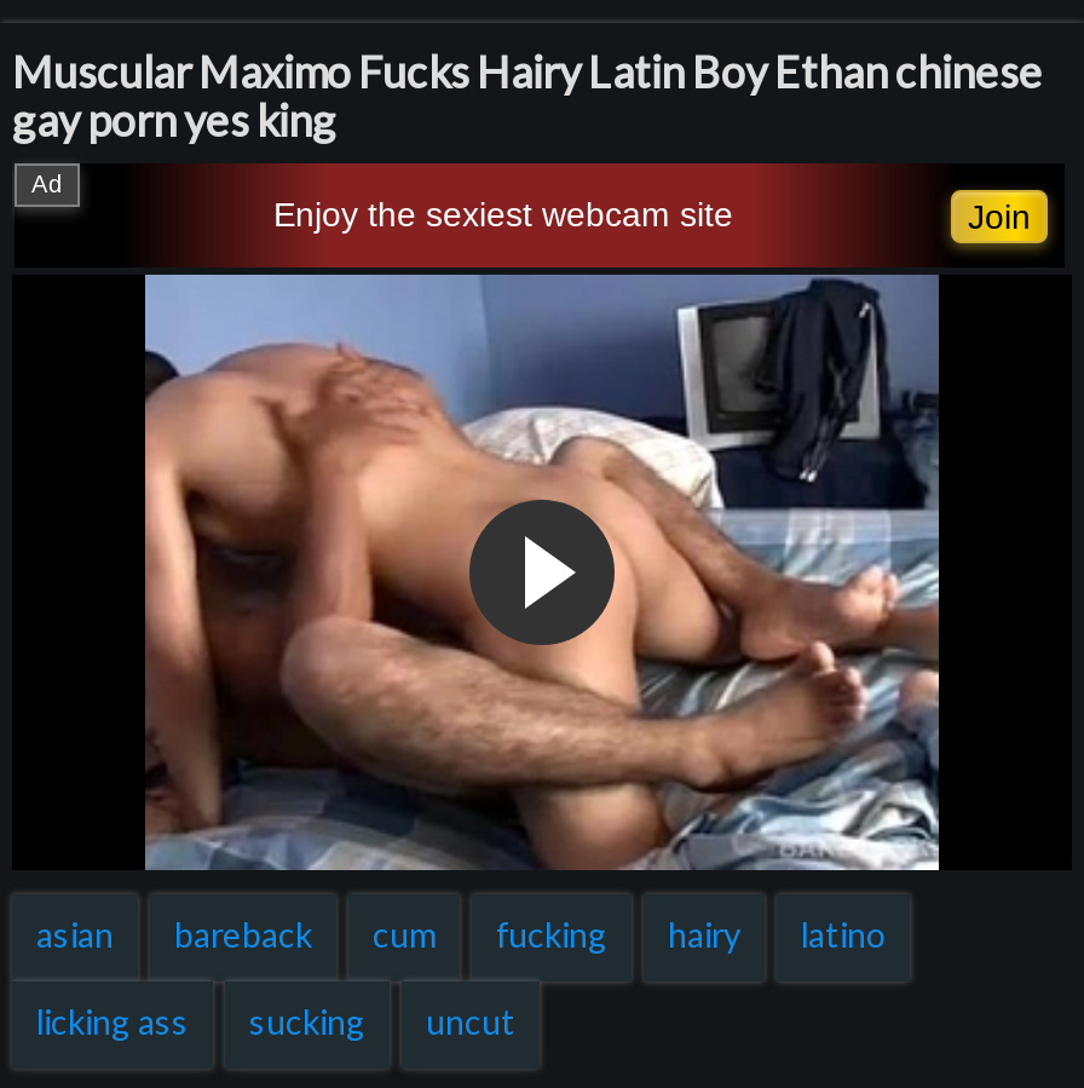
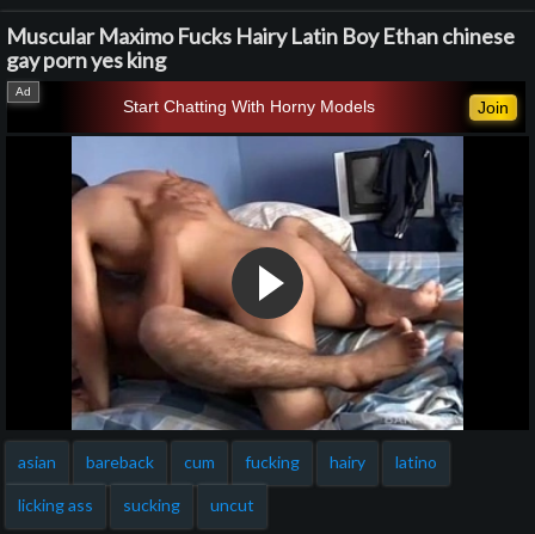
- Enjoy the sexiest webcam site
+ Start Chatting With Horny Models
